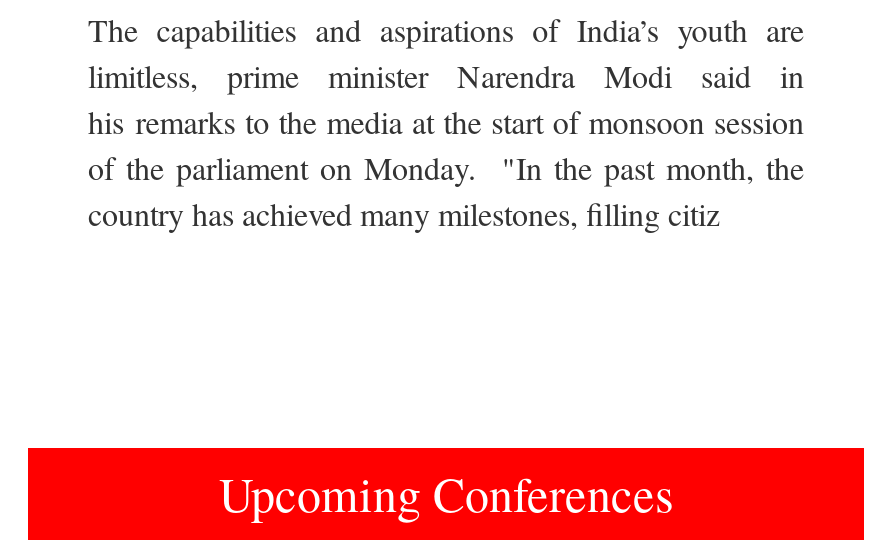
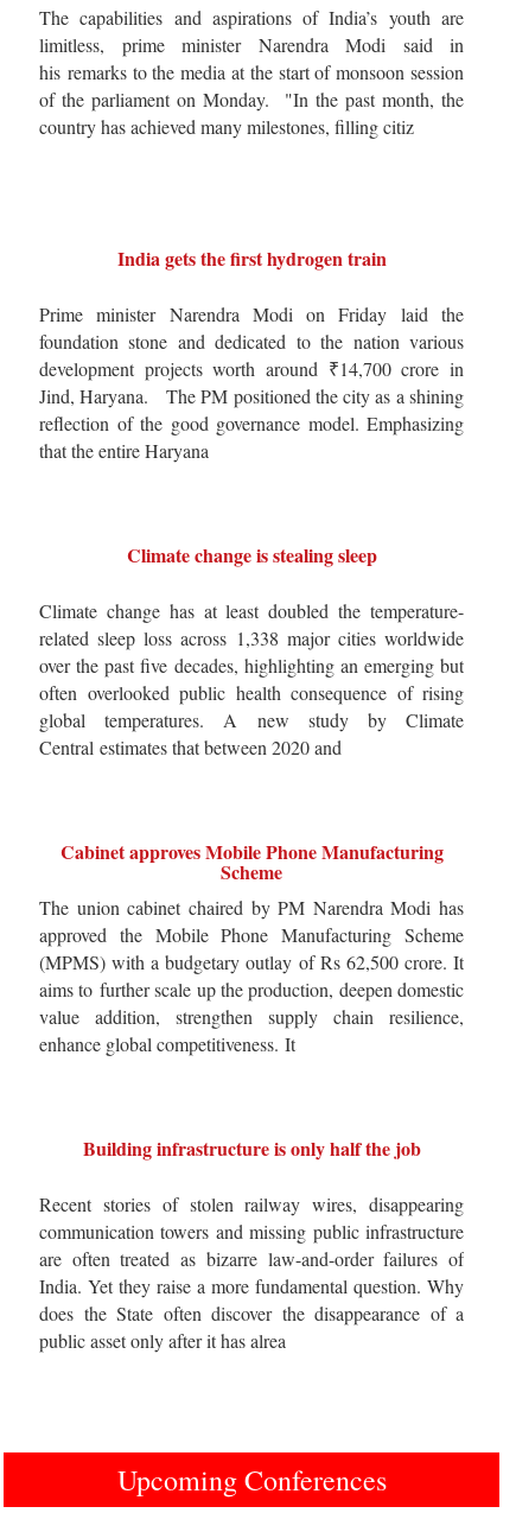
+ India gets the first hydrogen train
+ Prime minister Narendra Modi on Friday laid the
+ foundation stone and dedicated to the nation various
+ development projects worth around ₹14,700 crore in
+ Jind, Haryana. The PM positioned the city as a shining
+ reflection of the good governance model. Emphasizing
+ that the entire Haryana

+ Climate change is stealing sleep
+ Climate change has at least doubled the temperature-
+ related sleep loss across 1,338 major cities worldwide
+ over the past five decades, highlighting an emerging but
+ often overlooked public health consequence of rising
+ global temperatures. A new study by Climate
+ Central estimates that between 2020 and

+ Cabinet approves Mobile Phone Manufacturing
+ Scheme
+ The union cabinet chaired by PM Narendra Modi has
+ approved the Mobile Phone Manufacturing Scheme
+ (MPMS) with a budgetary outlay of Rs 62,500 crore. It
+ aims to further scale up the production, deepen domestic
+ value addition, strengthen supply chain resilience,
+ enhance global competitiveness. It

+ Building infrastructure is only half the job
+ Recent stories of stolen railway wires, disappearing
+ communication towers and missing public infrastructure
+ are often treated as bizarre law-and-order failures of
+ India. Yet they raise a more fundamental question. Why
+ does the State often discover the disappearance of a
+ public asset only after it has alrea
